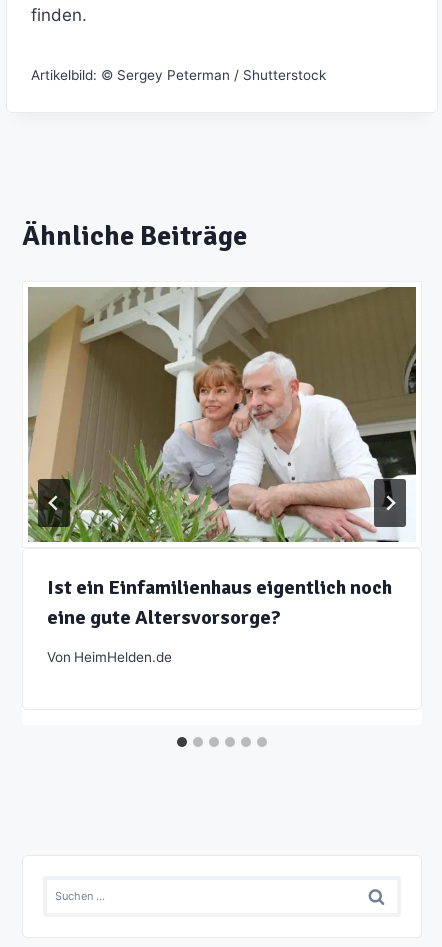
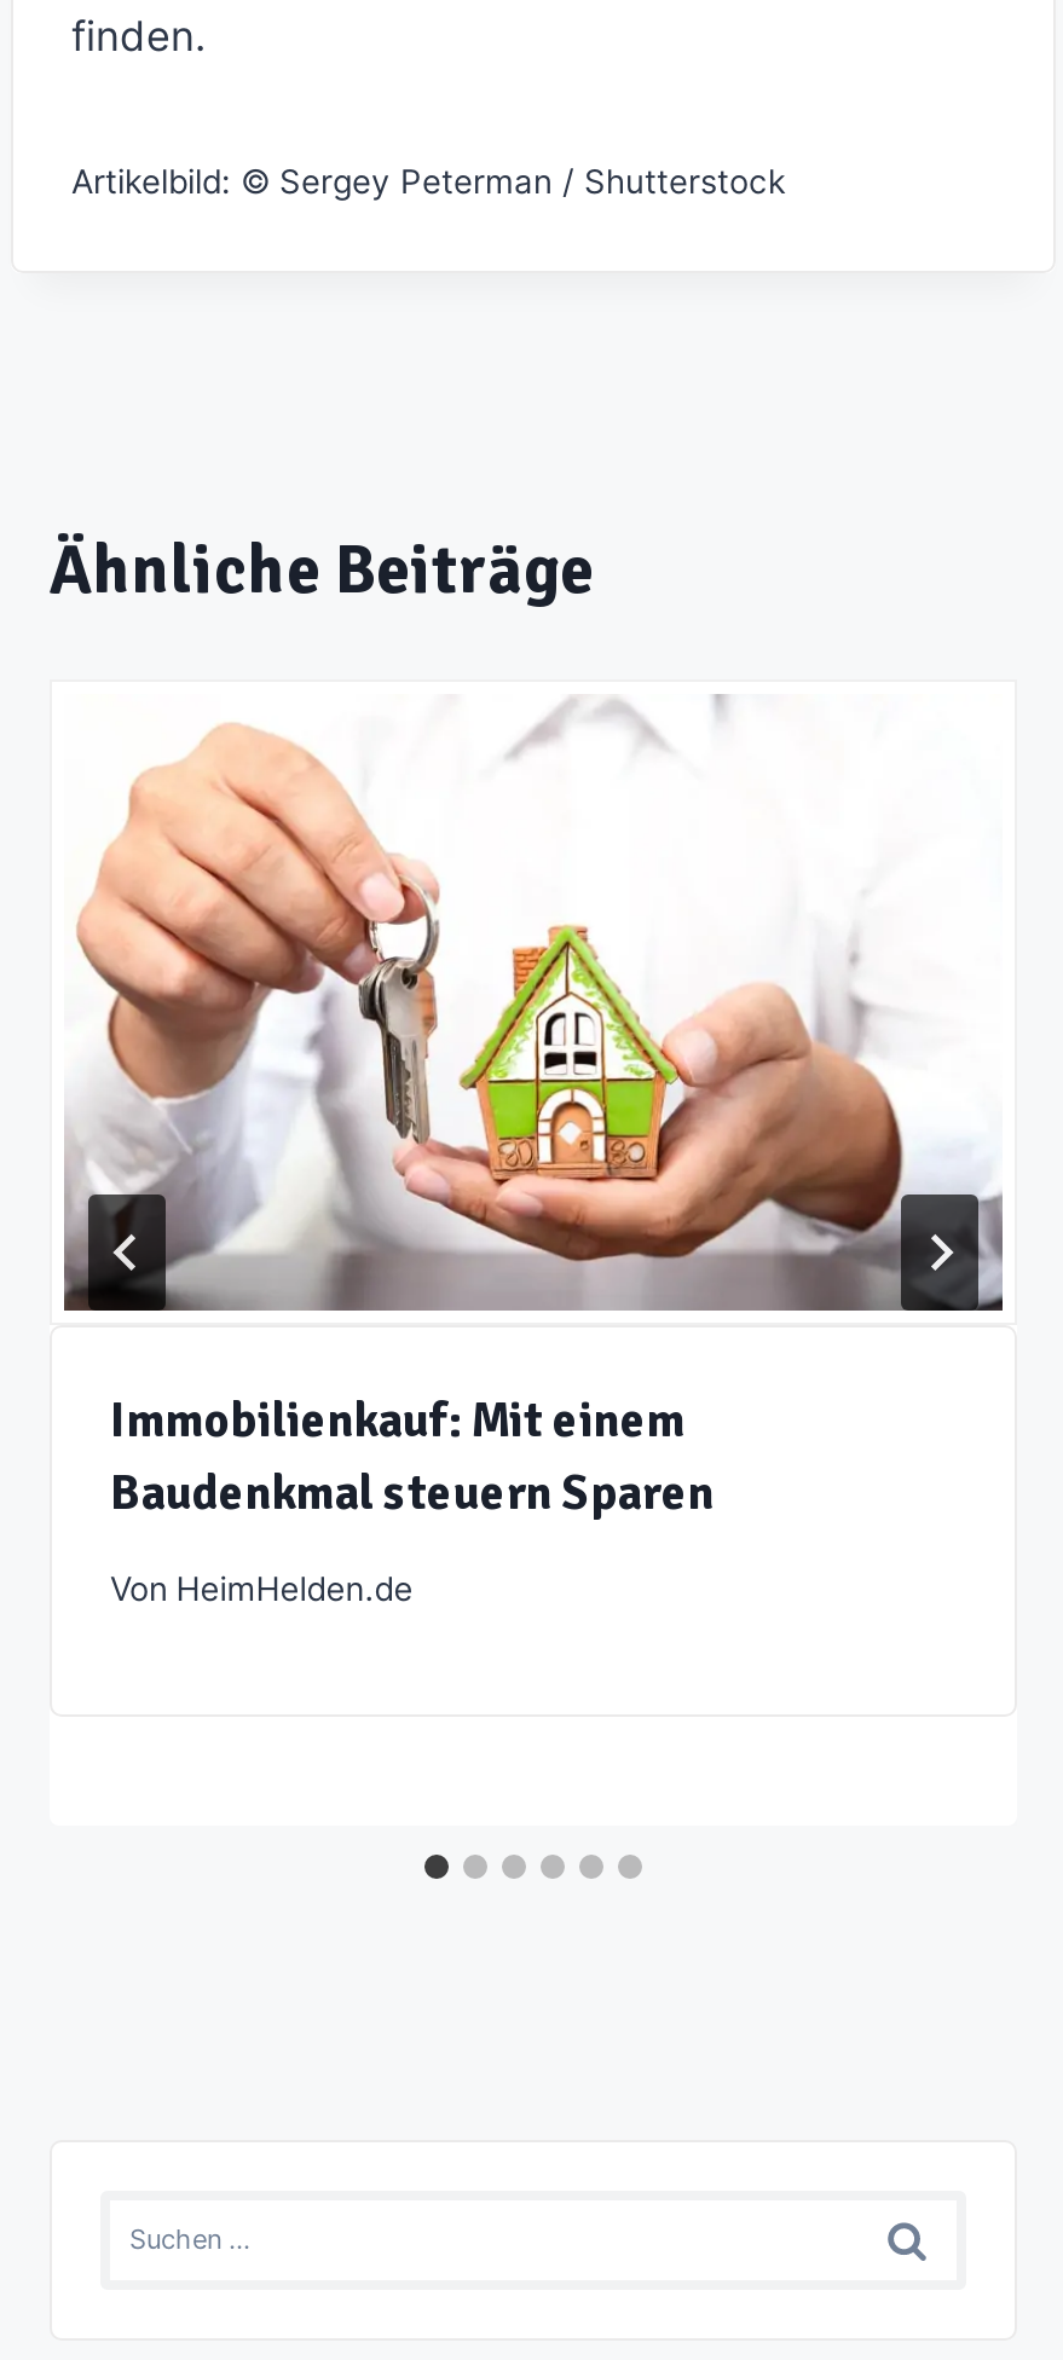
- [image]
- Ist ein Einfamilienhaus eigentlich noch
- eine gute Altersvorsorge?
+ [image]
+ Immobilienkauf: Mit einem
+ Baudenkmal steuern Sparen
